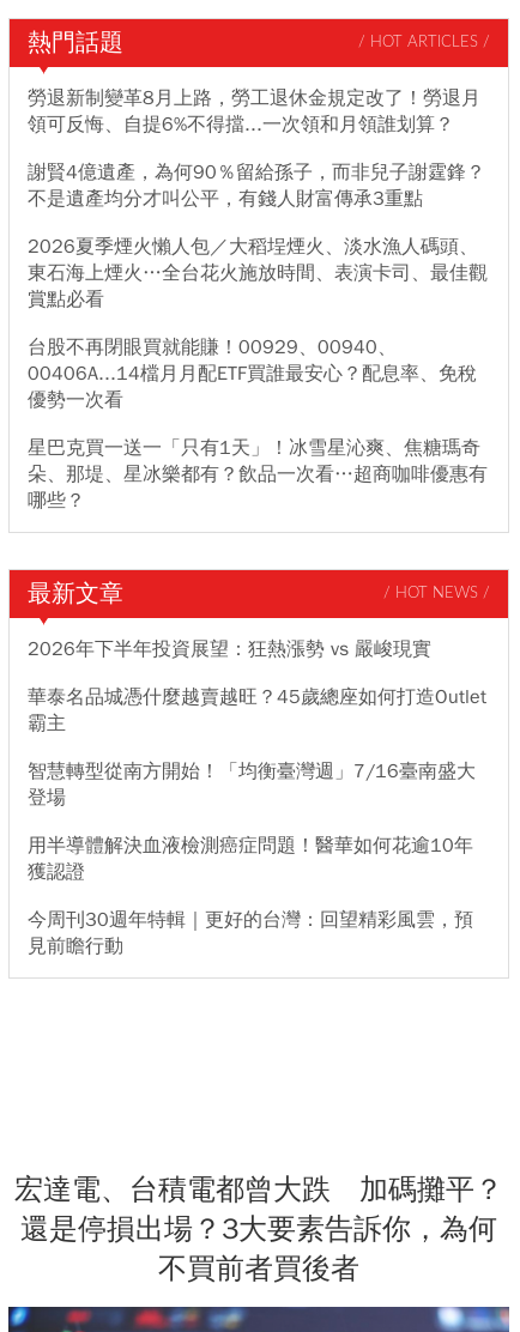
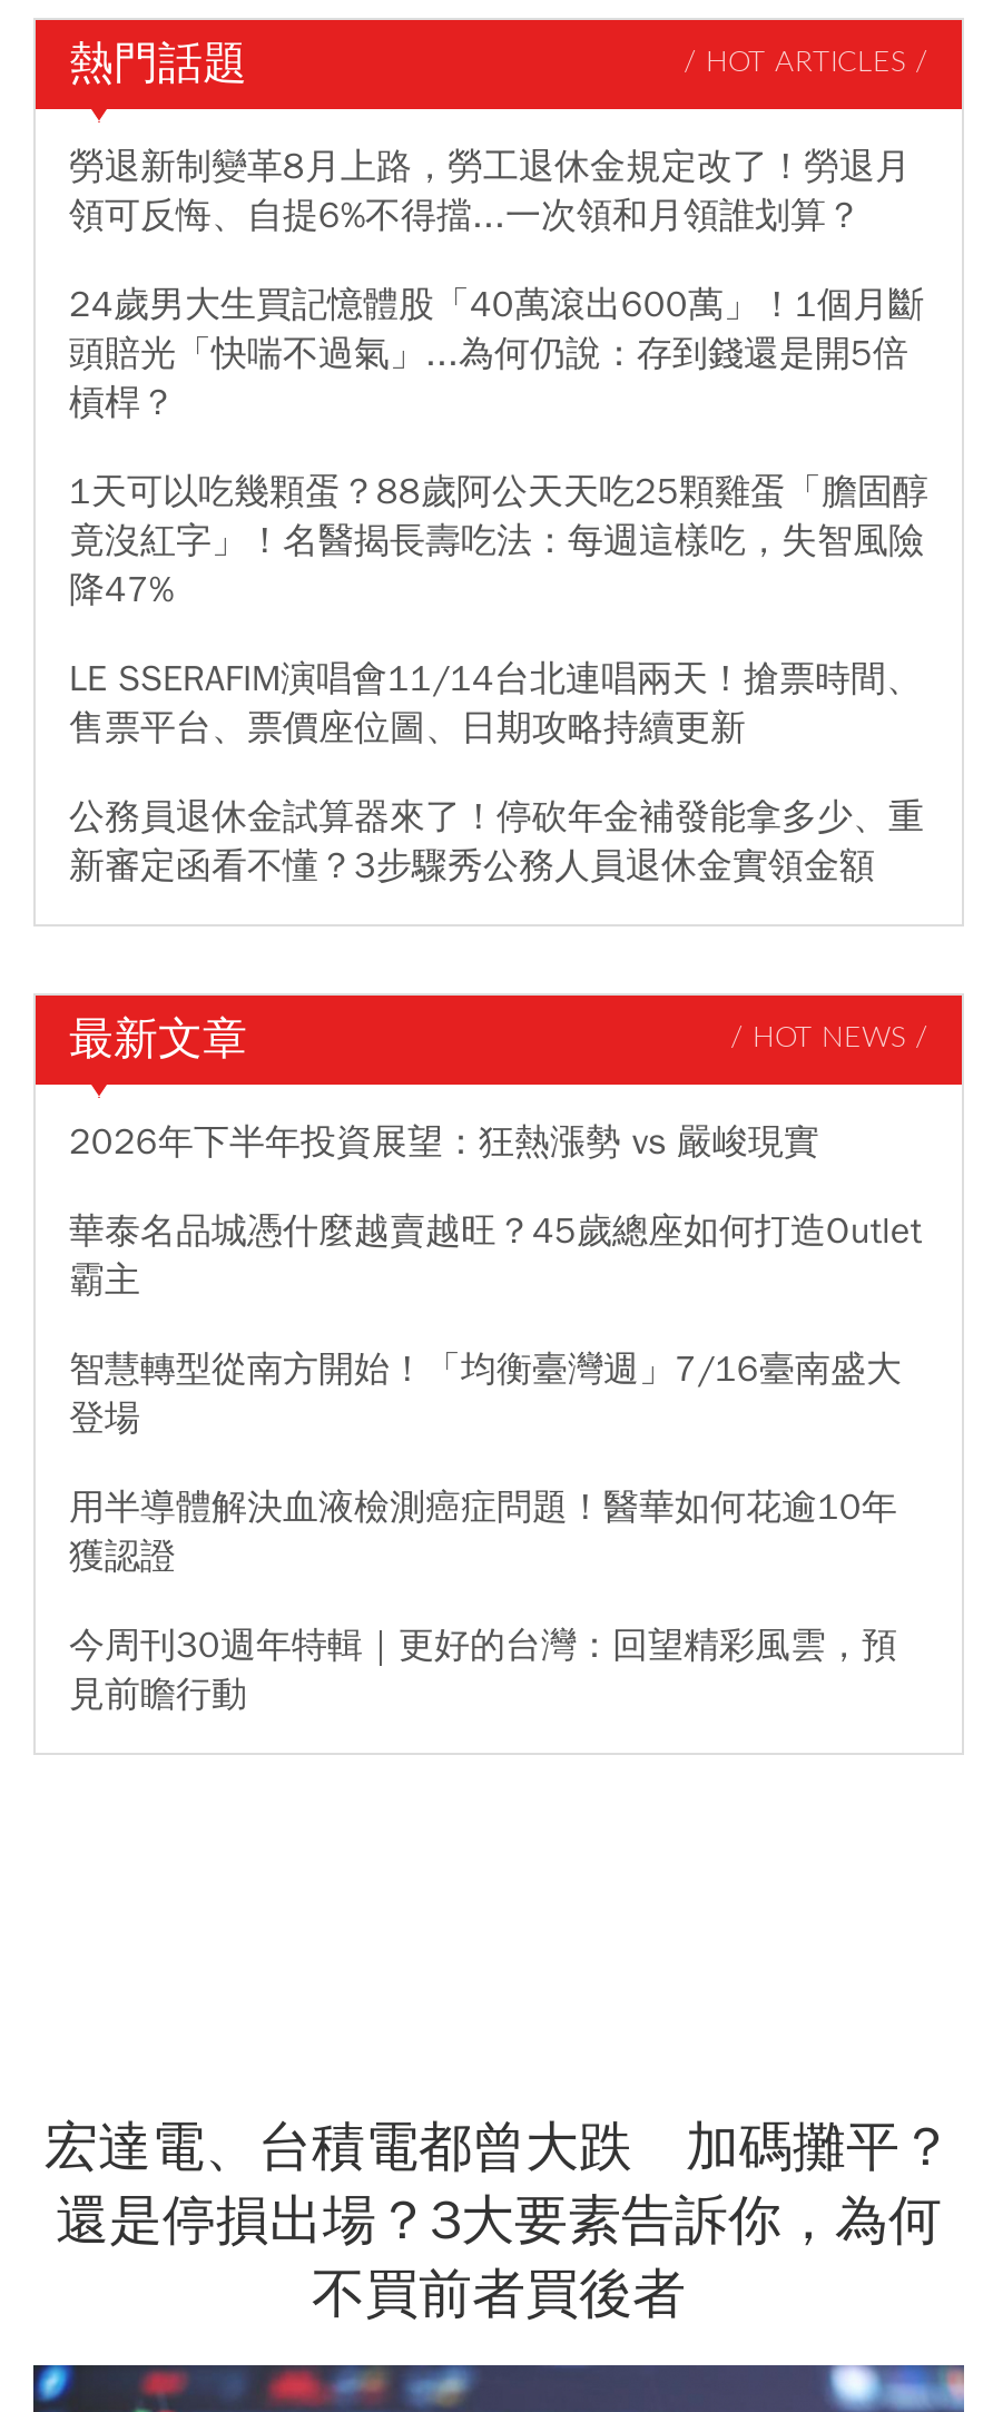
- 謝賢4億遺產，為何90％留給孫子，而非兒子謝霆鋒？
- 不是遺產均分才叫公平，有錢人財富傳承3重點
+ 24歲男大生買記憶體股「40萬滾出600萬」！1個月斷
+ 頭賠光「快喘不過氣」...為何仍說：存到錢還是開5倍
+ 槓桿？

- 2026夏季煙火懶人包／大稻埕煙火、淡水漁人碼頭、
- 東石海上煙火…全台花火施放時間、表演卡司、最佳觀
- 賞點必看
+ 1天可以吃幾顆蛋？88歲阿公天天吃25顆雞蛋「膽固醇
+ 竟沒紅字」！名醫揭長壽吃法：每週這樣吃，失智風險
+ 降47%

- 台股不再閉眼買就能賺！00929、00940、
- 00406A...14檔月月配ETF買誰最安心？配息率、免稅
- 優勢一次看
+ LE SSERAFIM演唱會11/14台北連唱兩天！搶票時間、
+ 售票平台、票價座位圖、日期攻略持續更新

- 星巴克買一送一「只有1天」！冰雪星沁爽、焦糖瑪奇
- 朵、那堤、星冰樂都有？飲品一次看…超商咖啡優惠有
- 哪些？
+ 公務員退休金試算器來了！停砍年金補發能拿多少、重
+ 新審定函看不懂？3步驟秀公務人員退休金實領金額
